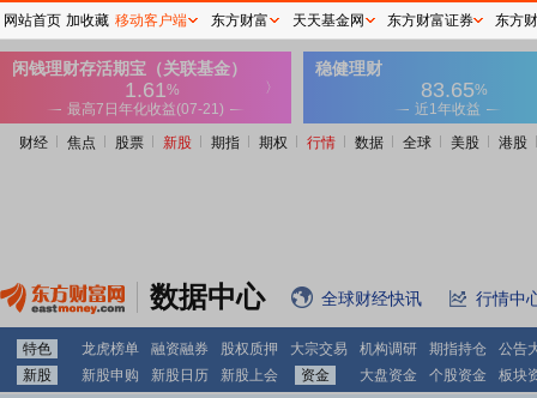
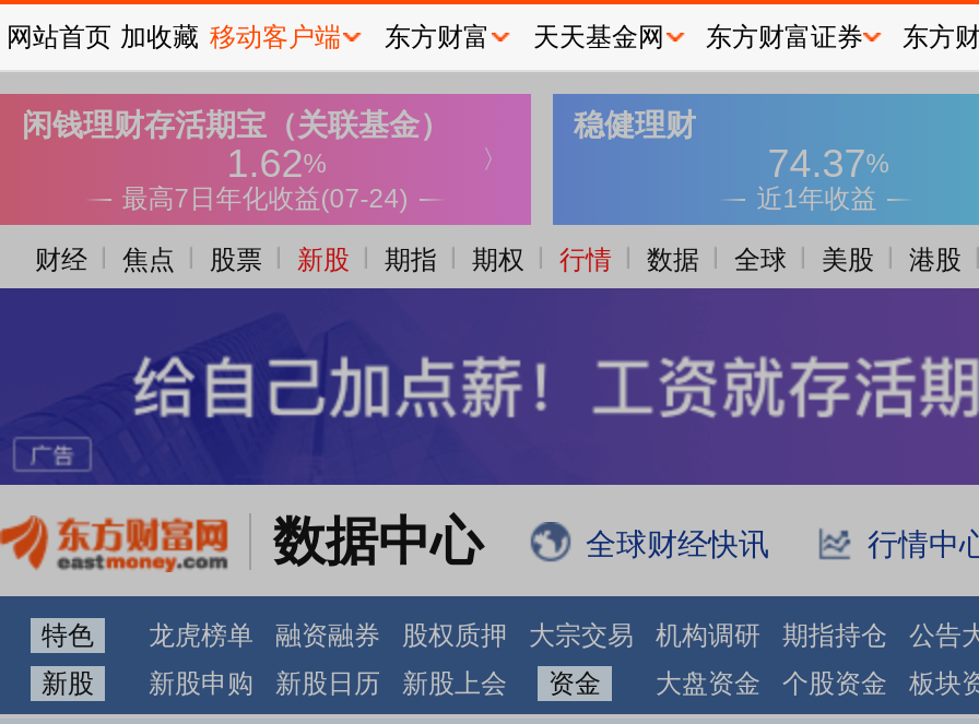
+ [image]
